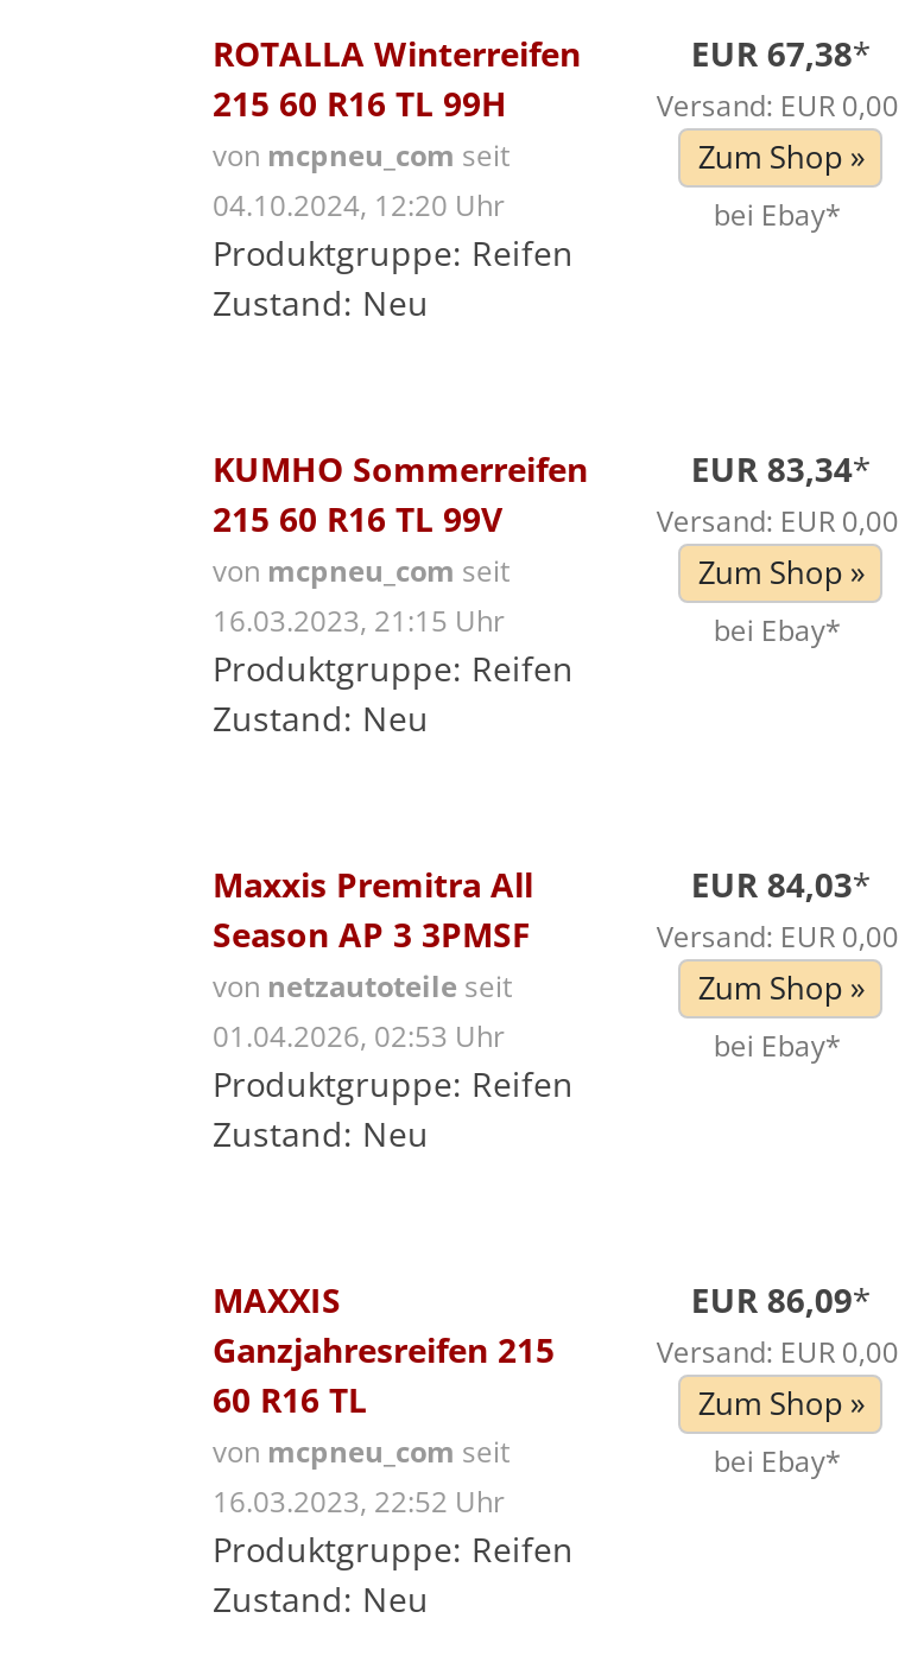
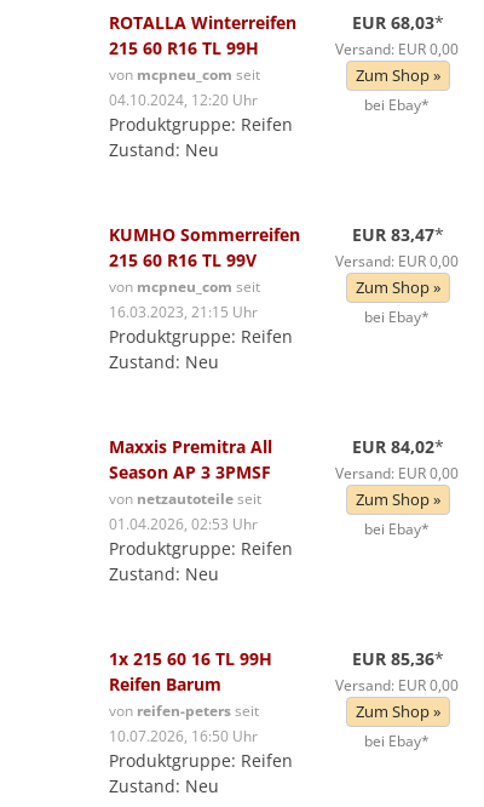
- EUR 67,38*
+ EUR 68,03*

- EUR 83,34*
+ EUR 83,47*

- EUR 84,03*
+ EUR 84,02*

- MAXXIS
- Ganzjahresreifen 215
- 60 R16 TL
- von mcpneu_com seit
- 16.03.2023, 22:52 Uhr
+ 1x 215 60 16 TL 99H
+ Reifen Barum
+ von reifen-peters seit
+ 10.07.2026, 16:50 Uhr

- EUR 86,09*
+ EUR 85,36*
